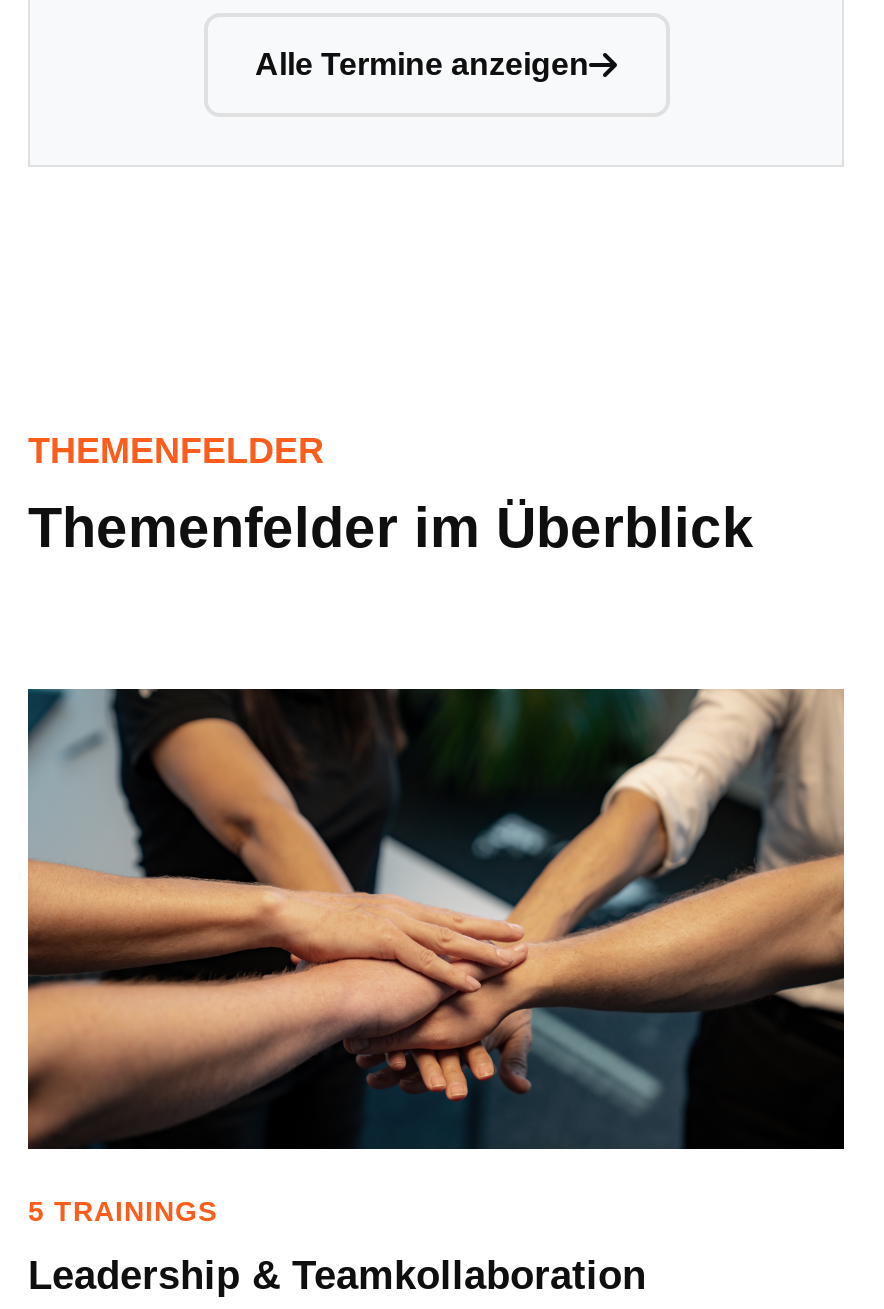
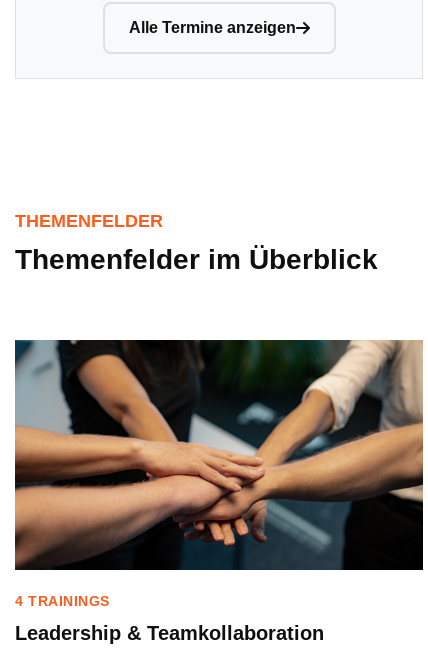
- 5 TRAININGS
+ 4 TRAININGS
